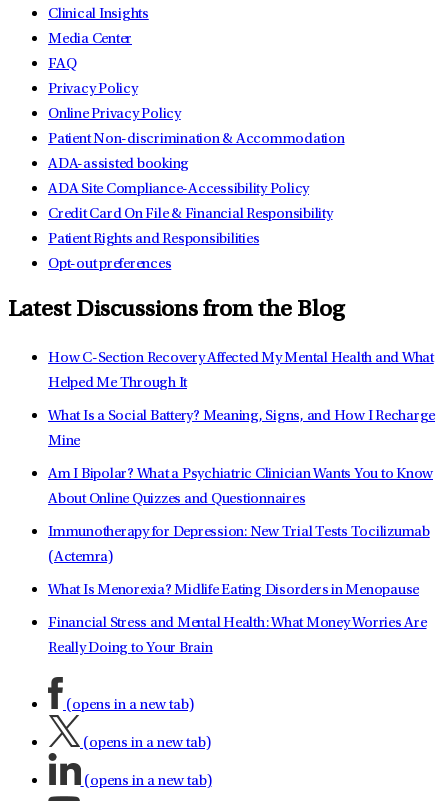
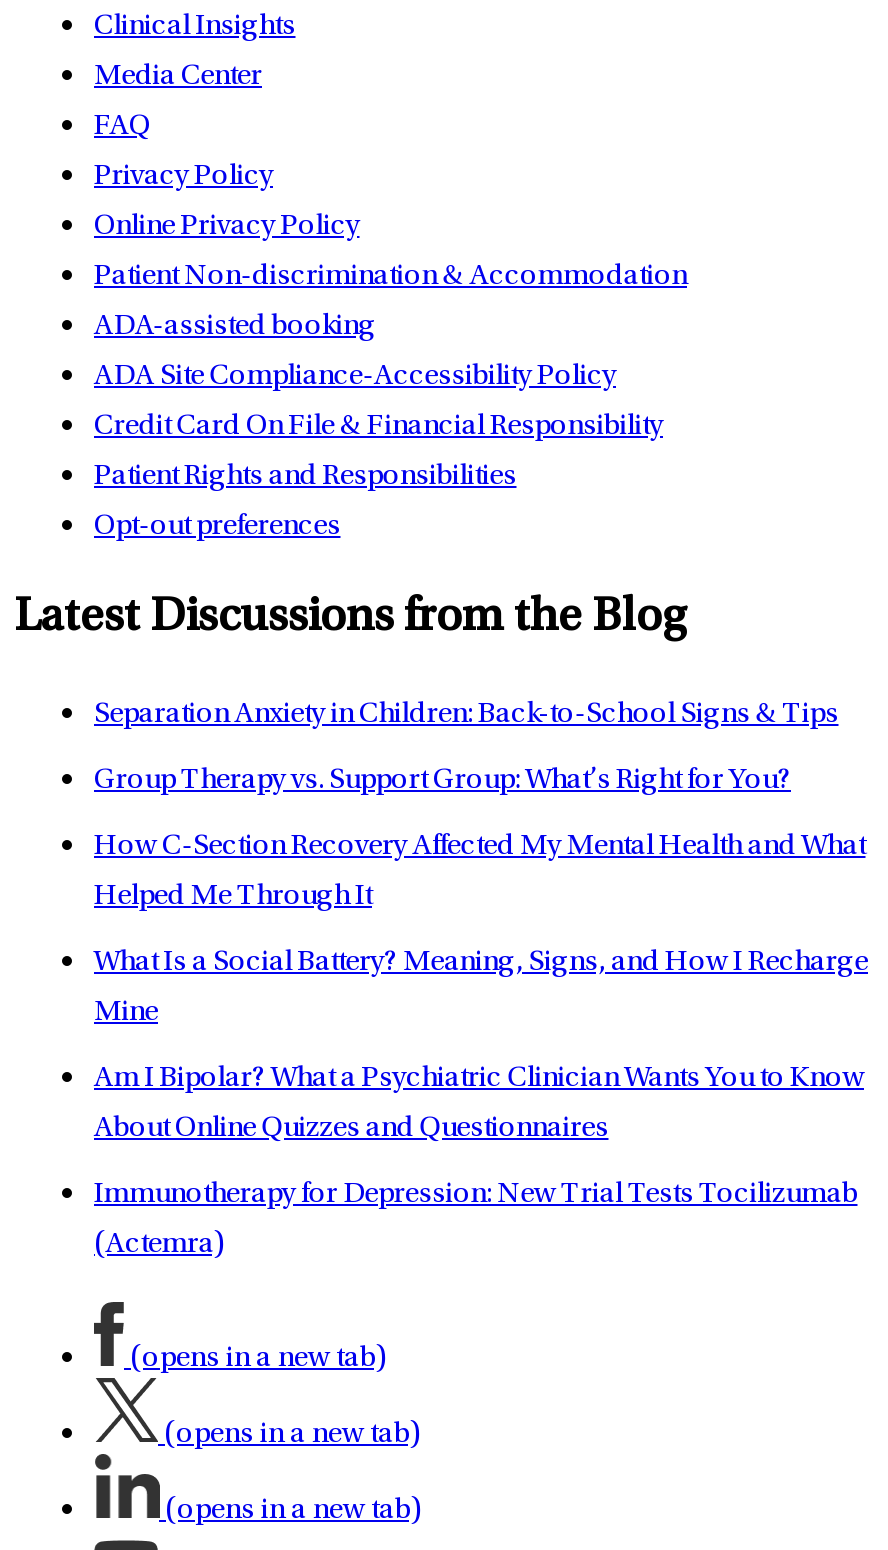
+ Separation Anxiety in Children: Back-to-School Signs & Tips
+ Group Therapy vs. Support Group: What’s Right for You?

moved down: How C-Section Recovery Affected My Mental Health and What | Helped Me Through It | What Is a Social Battery? Meaning, Signs, and How I Recharge | Mine | Am I Bipolar? What a Psychiatric Clinician Wants You to Know | About Online Quizzes and Questionnaires | Immunotherapy for Depression: New Trial Tests Tocilizumab | (Actemra)

- What Is Menorexia? Midlife Eating Disorders in Menopause
- Financial Stress and Mental Health: What Money Worries Are
- Really Doing to Your Brain
